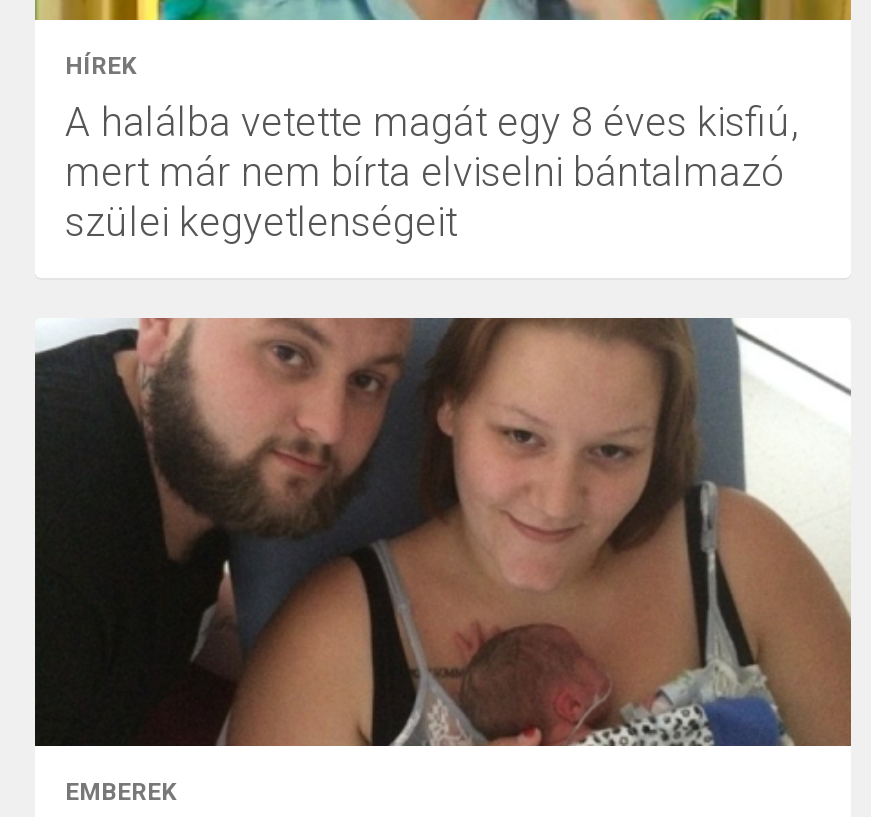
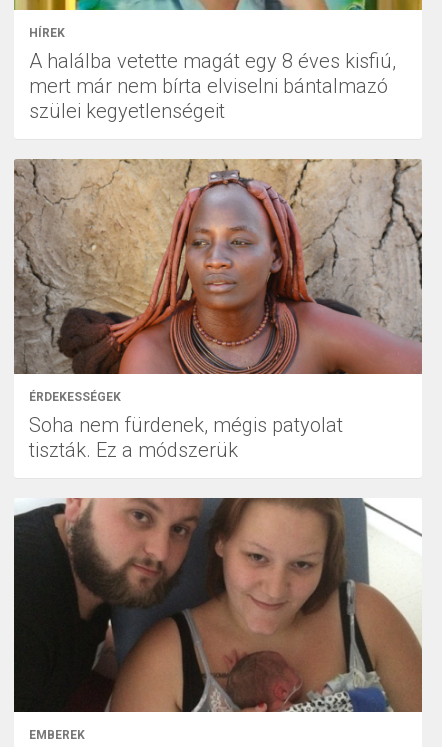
+ [image]
+ ÉRDEKESSÉGEK
+ Soha nem fürdenek, mégis patyolat
+ tiszták. Ez a módszerük
